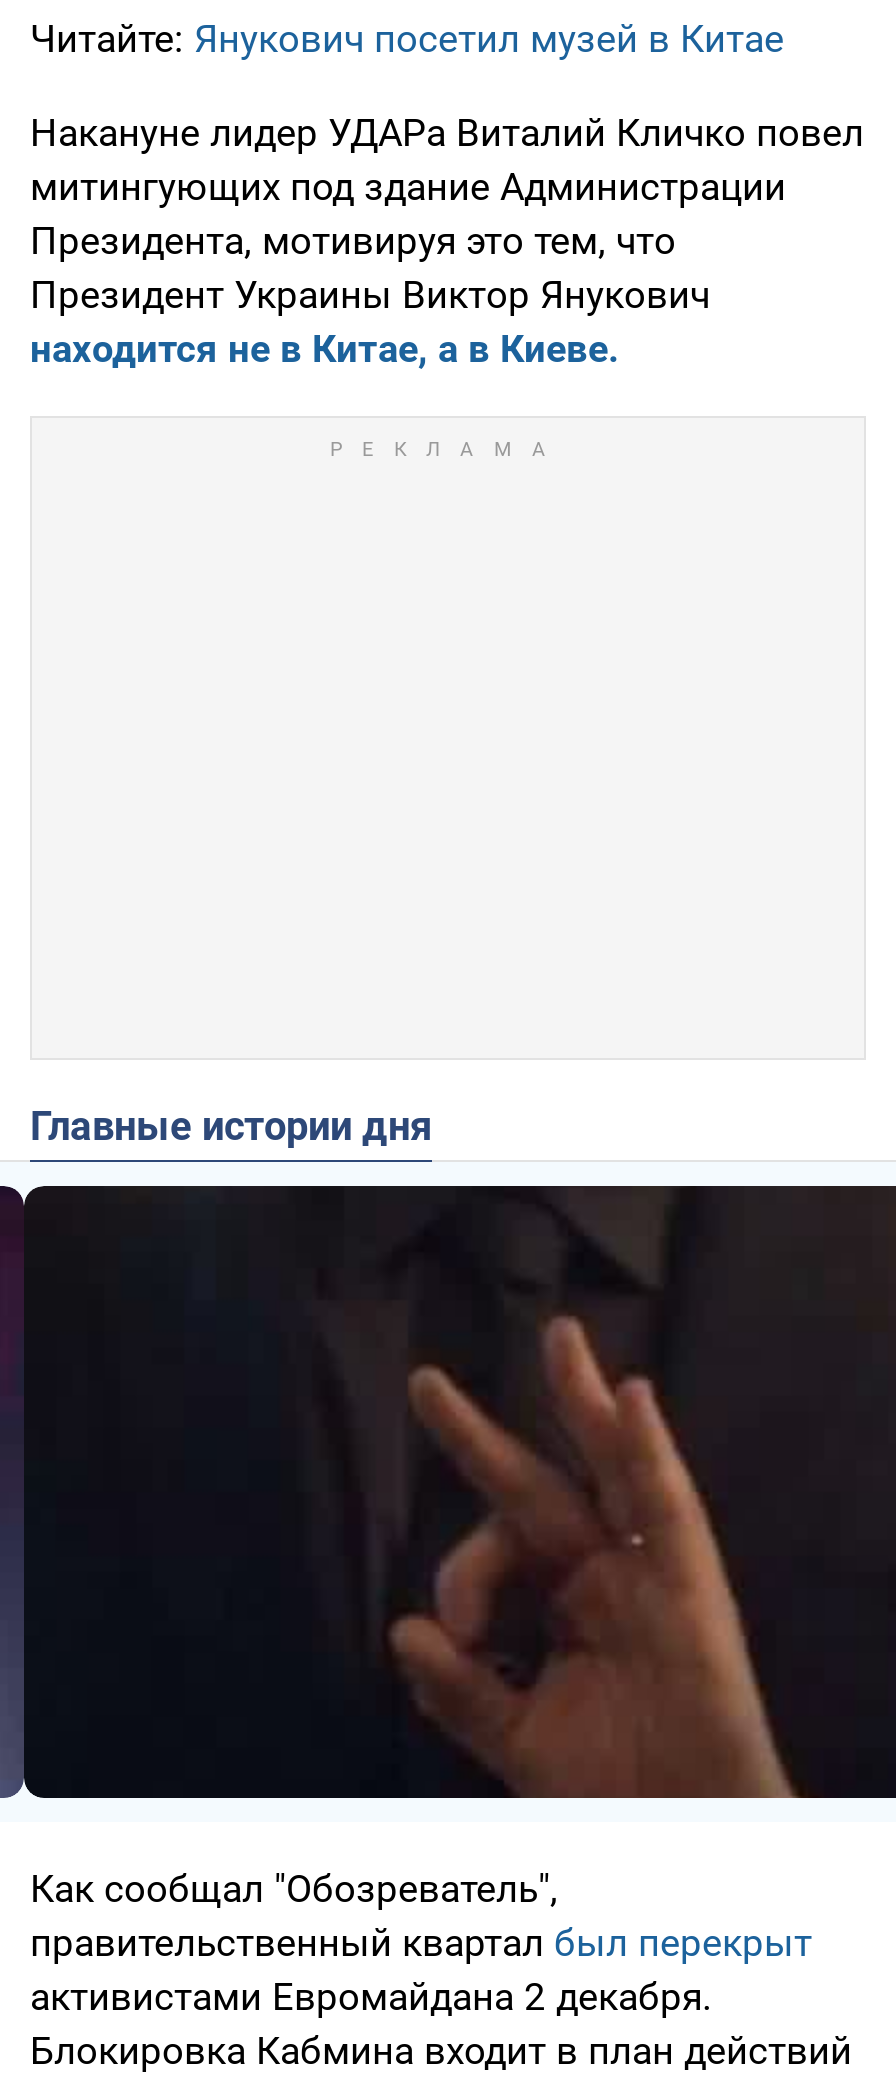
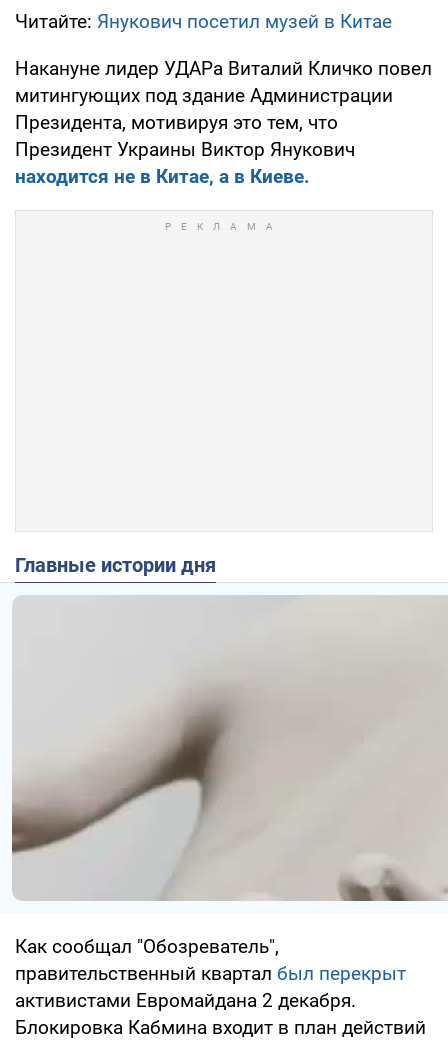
- [image]
+ [image]
